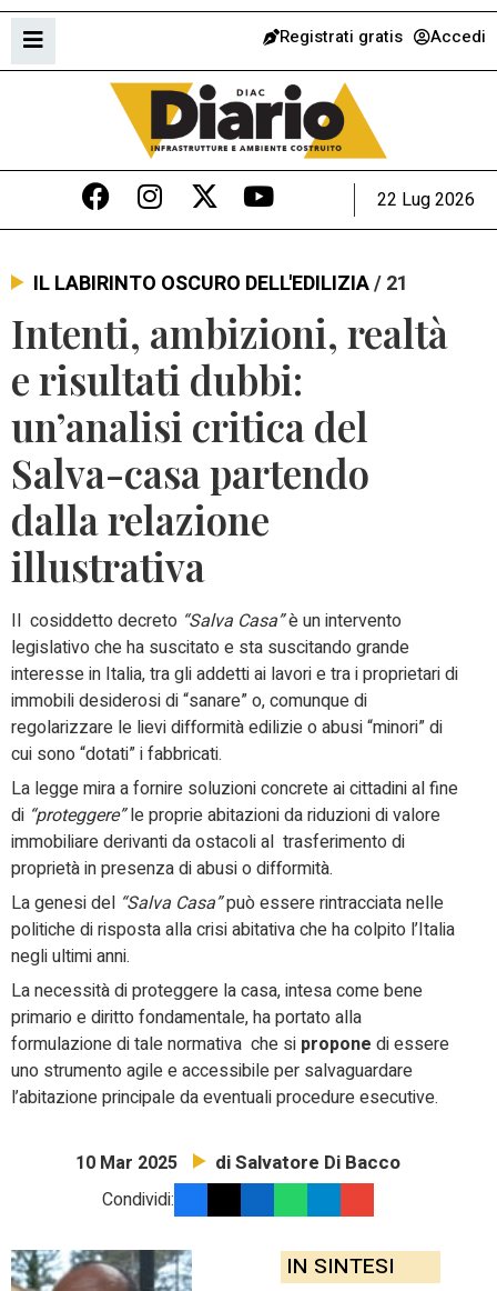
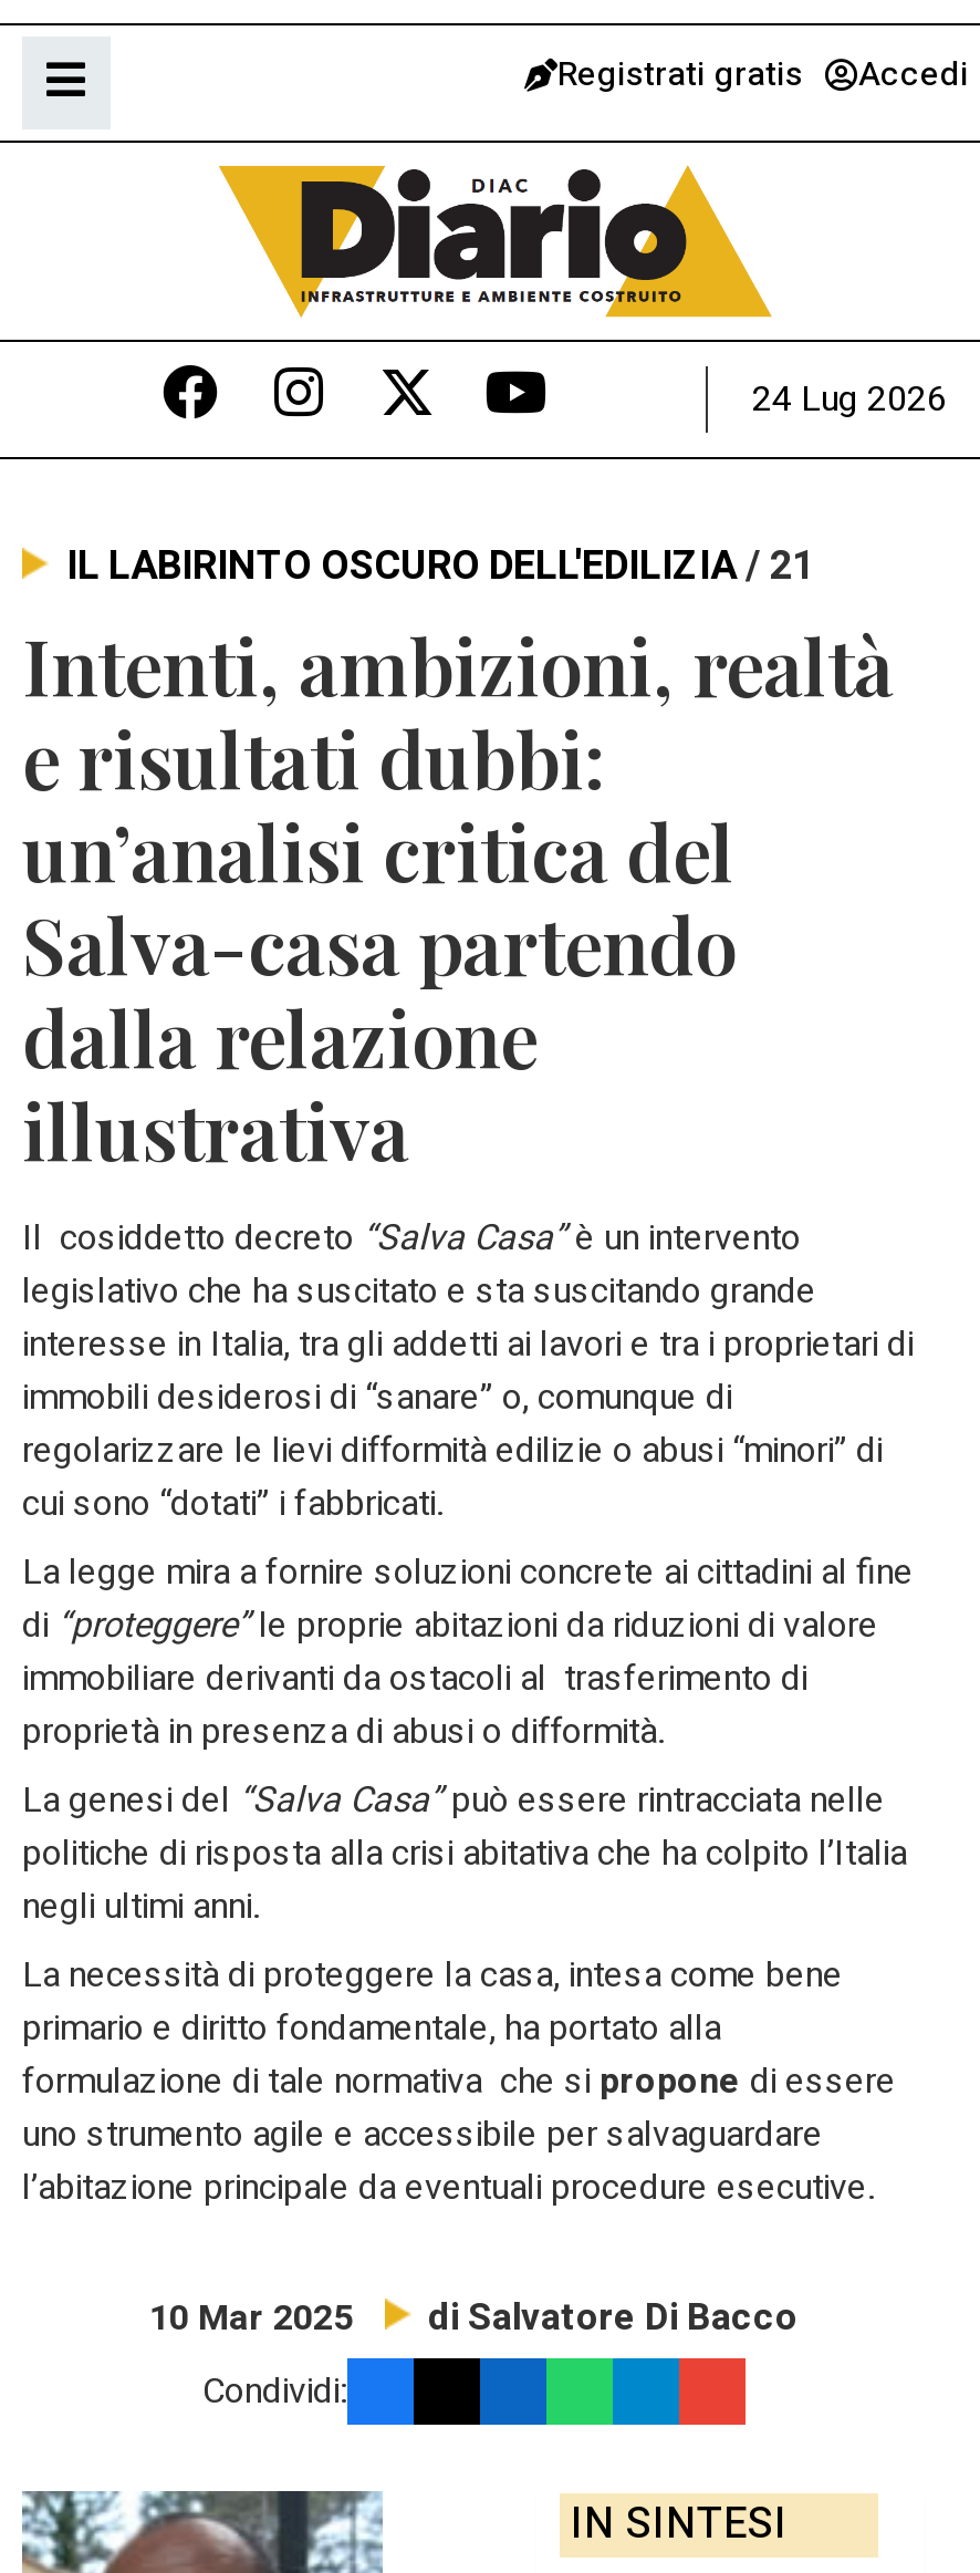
- 22 Lug 2026
+ 24 Lug 2026
